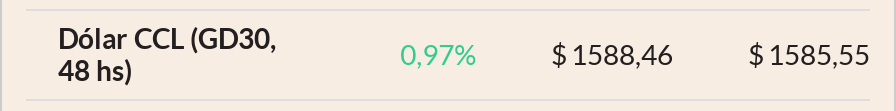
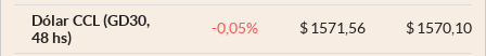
- 0,97%
+ -0,05%

- $ 1588,46
+ $ 1571,56

- $ 1585,55
+ $ 1570,10
